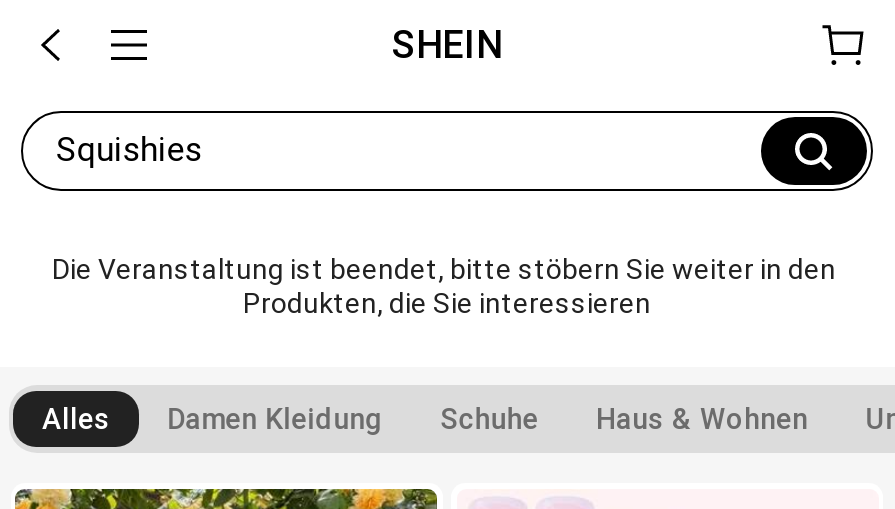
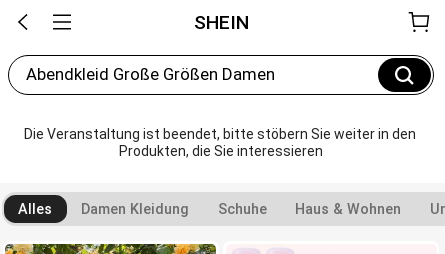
- Squishies
+ Abendkleid Große Größen Damen
